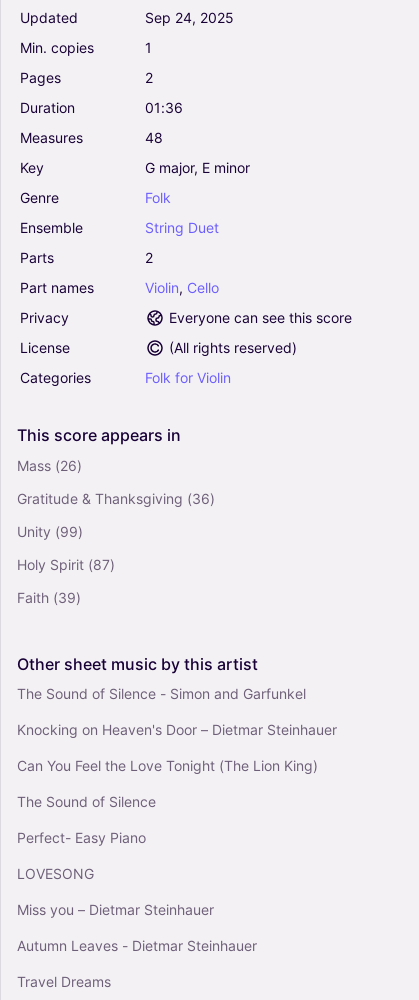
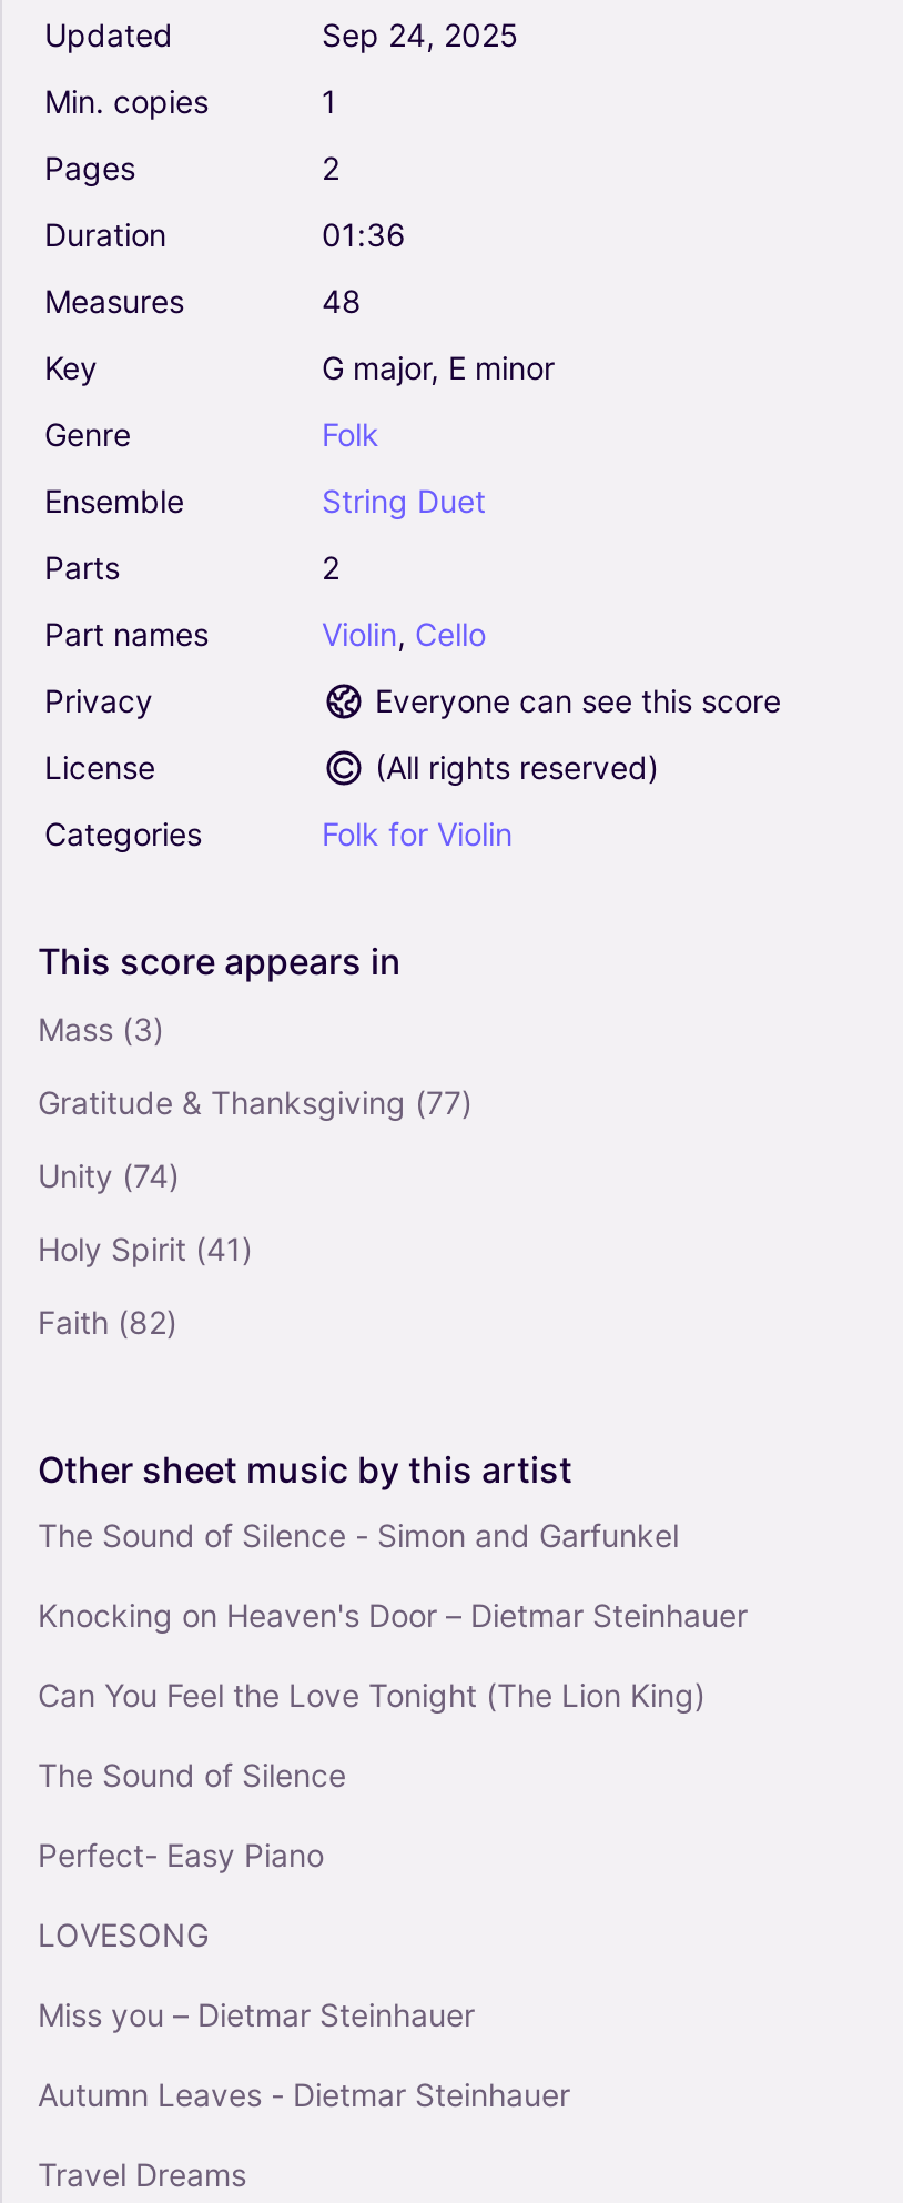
- Mass (26)
+ Mass (3)

- Gratitude & Thanksgiving (36)
+ Gratitude & Thanksgiving (77)

- Unity (99)
+ Unity (74)

- Holy Spirit (87)
+ Holy Spirit (41)

- Faith (39)
+ Faith (82)
